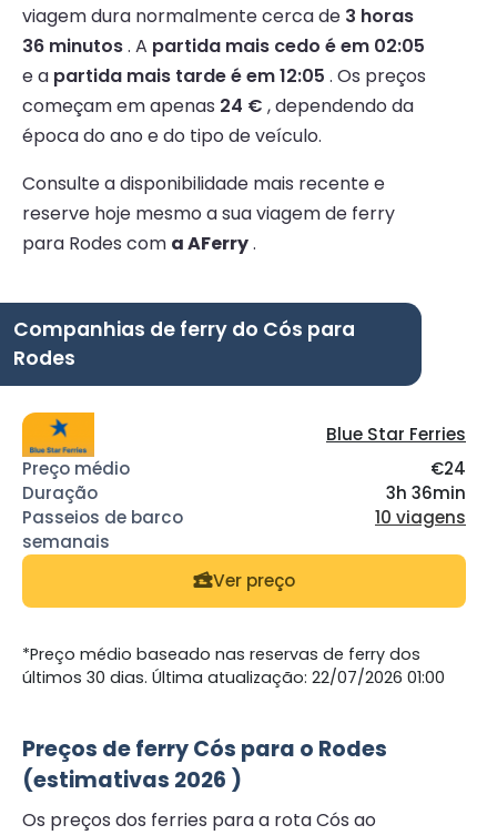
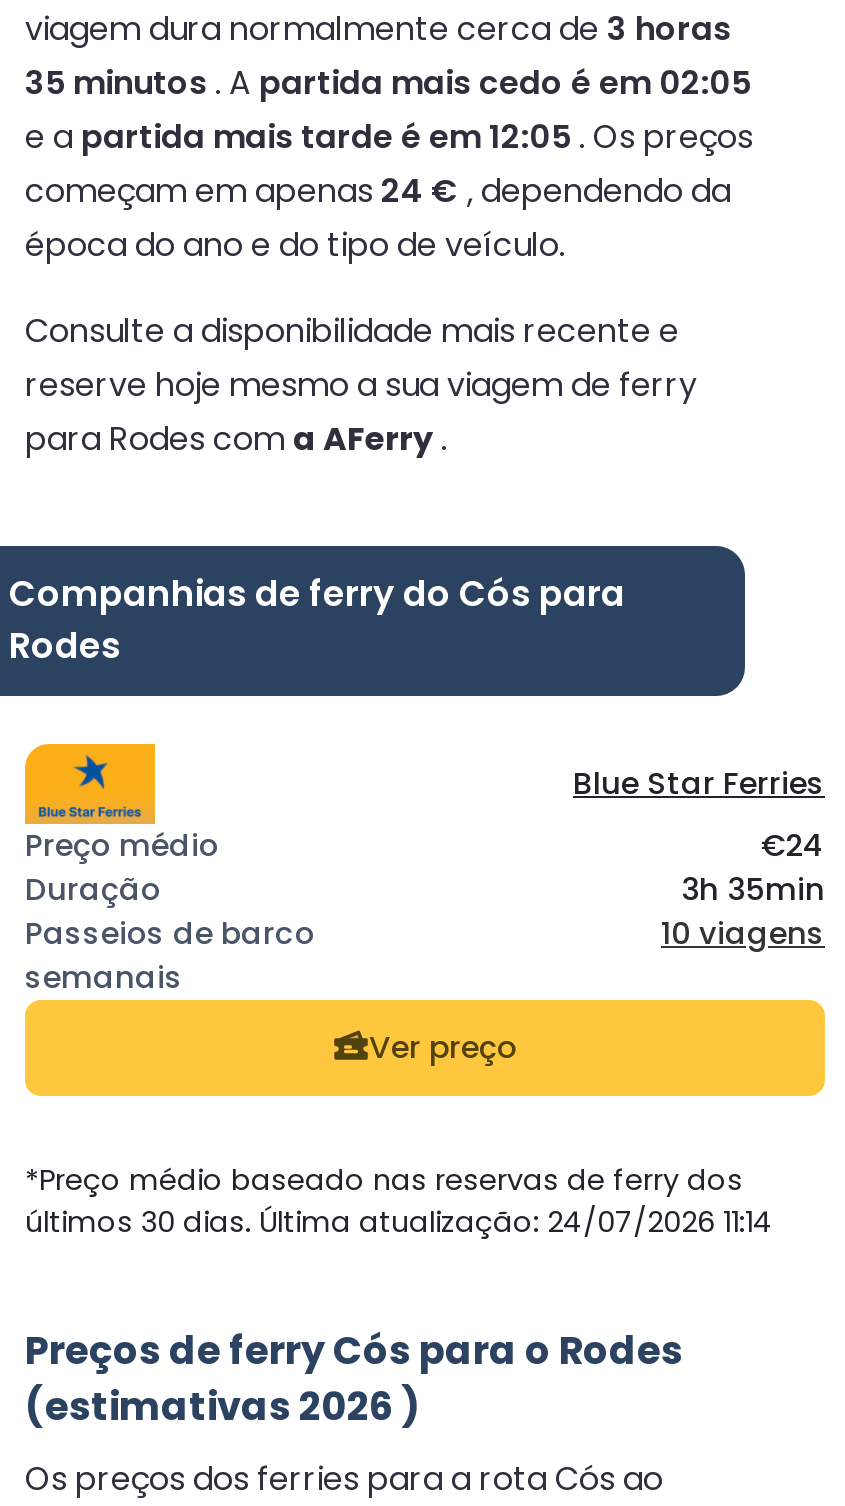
- 36 minutos. A partida mais cedo é em 02:05
+ 35 minutos. A partida mais cedo é em 02:05

- 3h 36min
+ 3h 35min

- últimos 30 dias. Última atualização: 22/07/2026 01:00
+ últimos 30 dias. Última atualização: 24/07/2026 11:14
